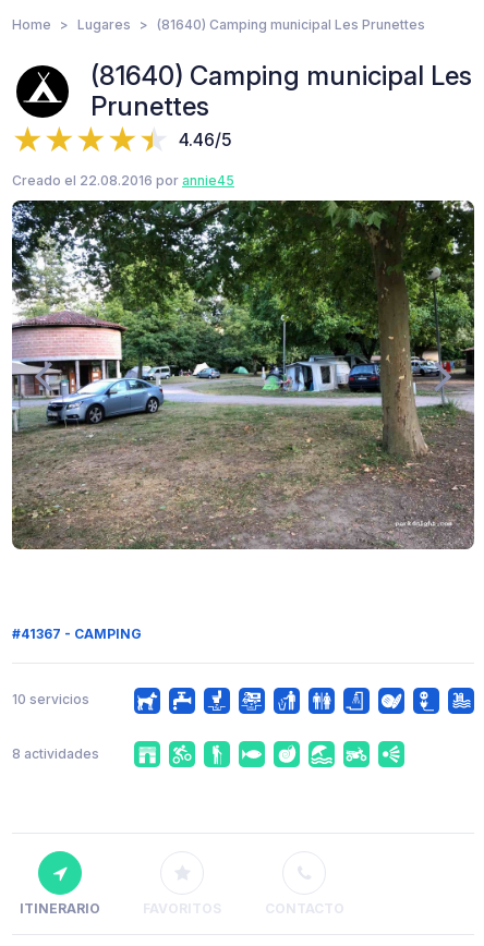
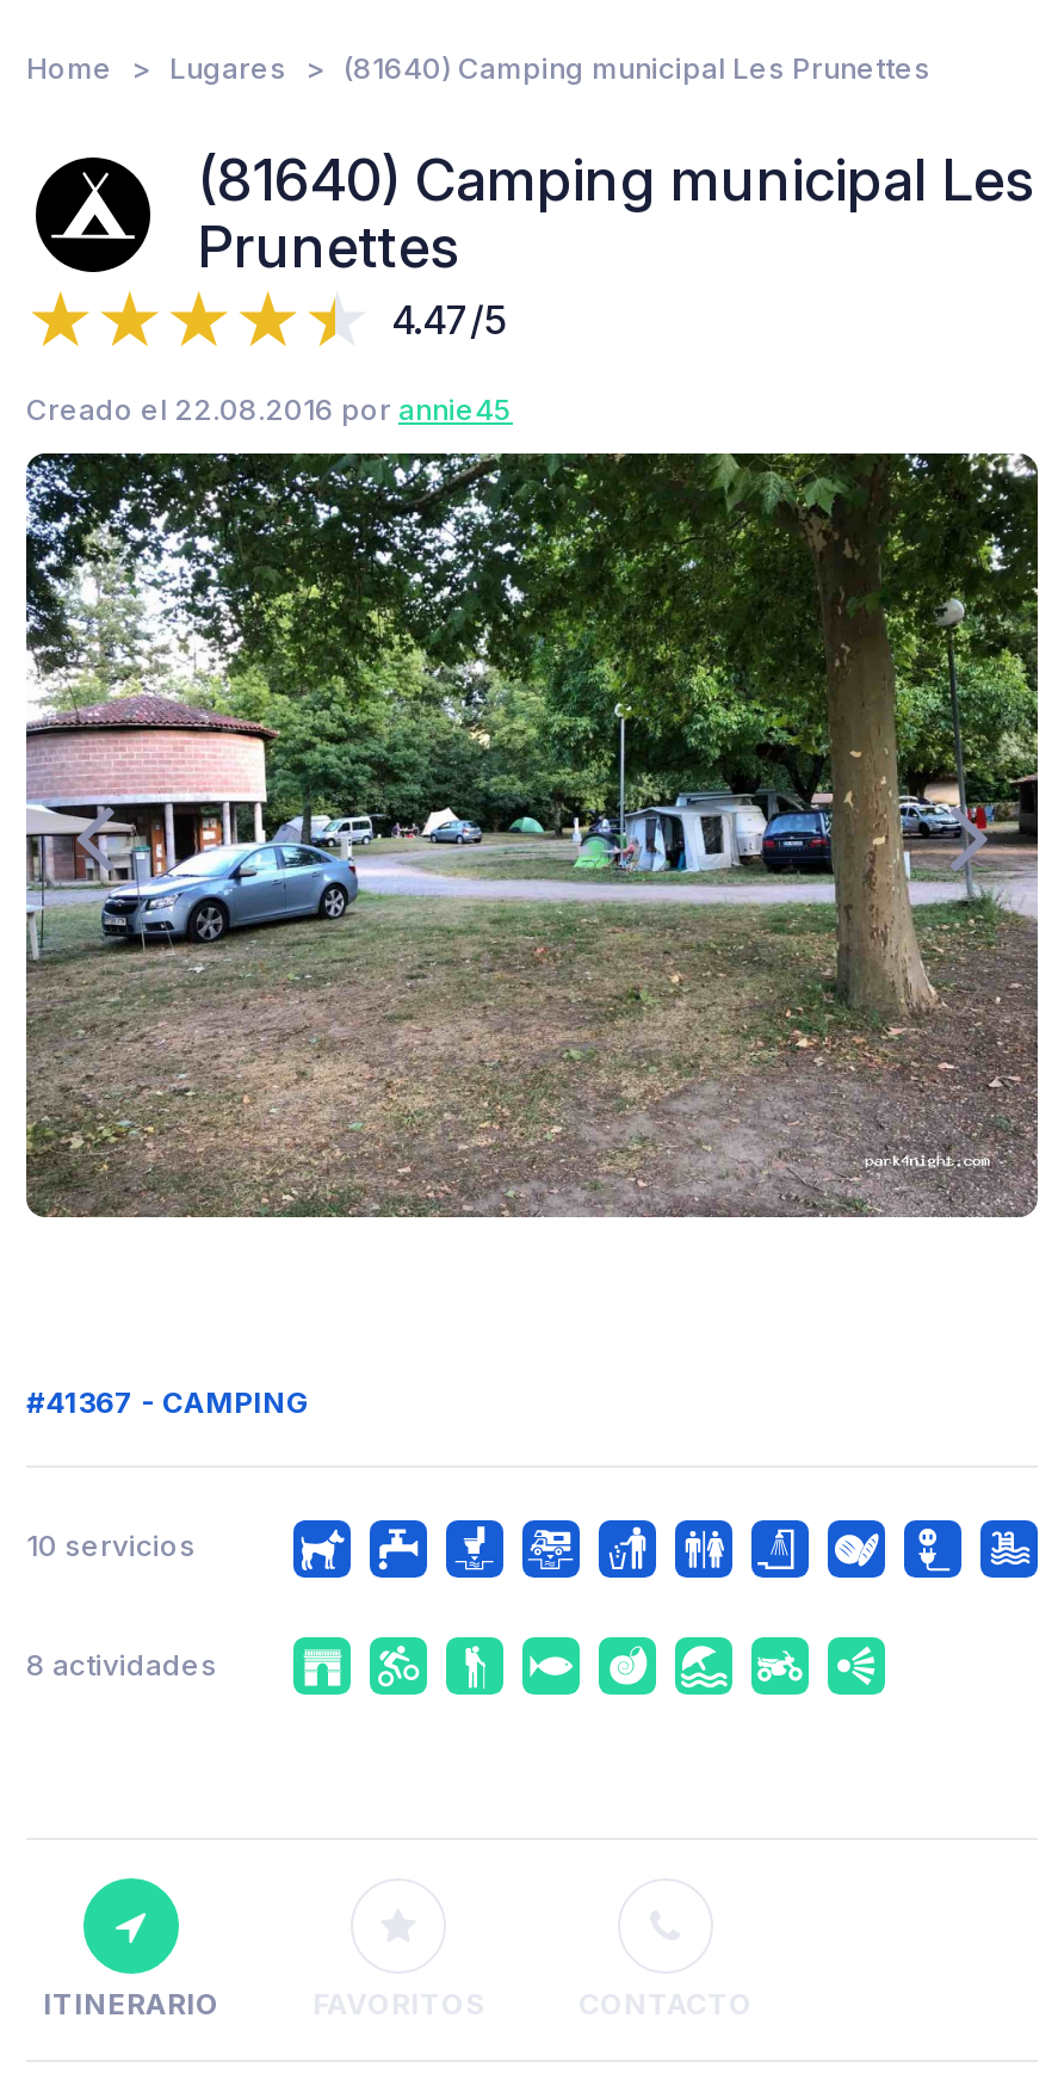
- 4.46/5
+ 4.47/5
